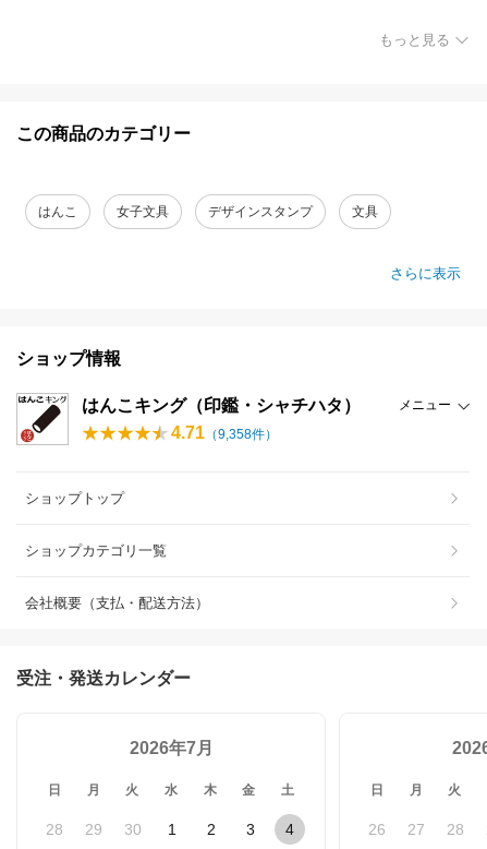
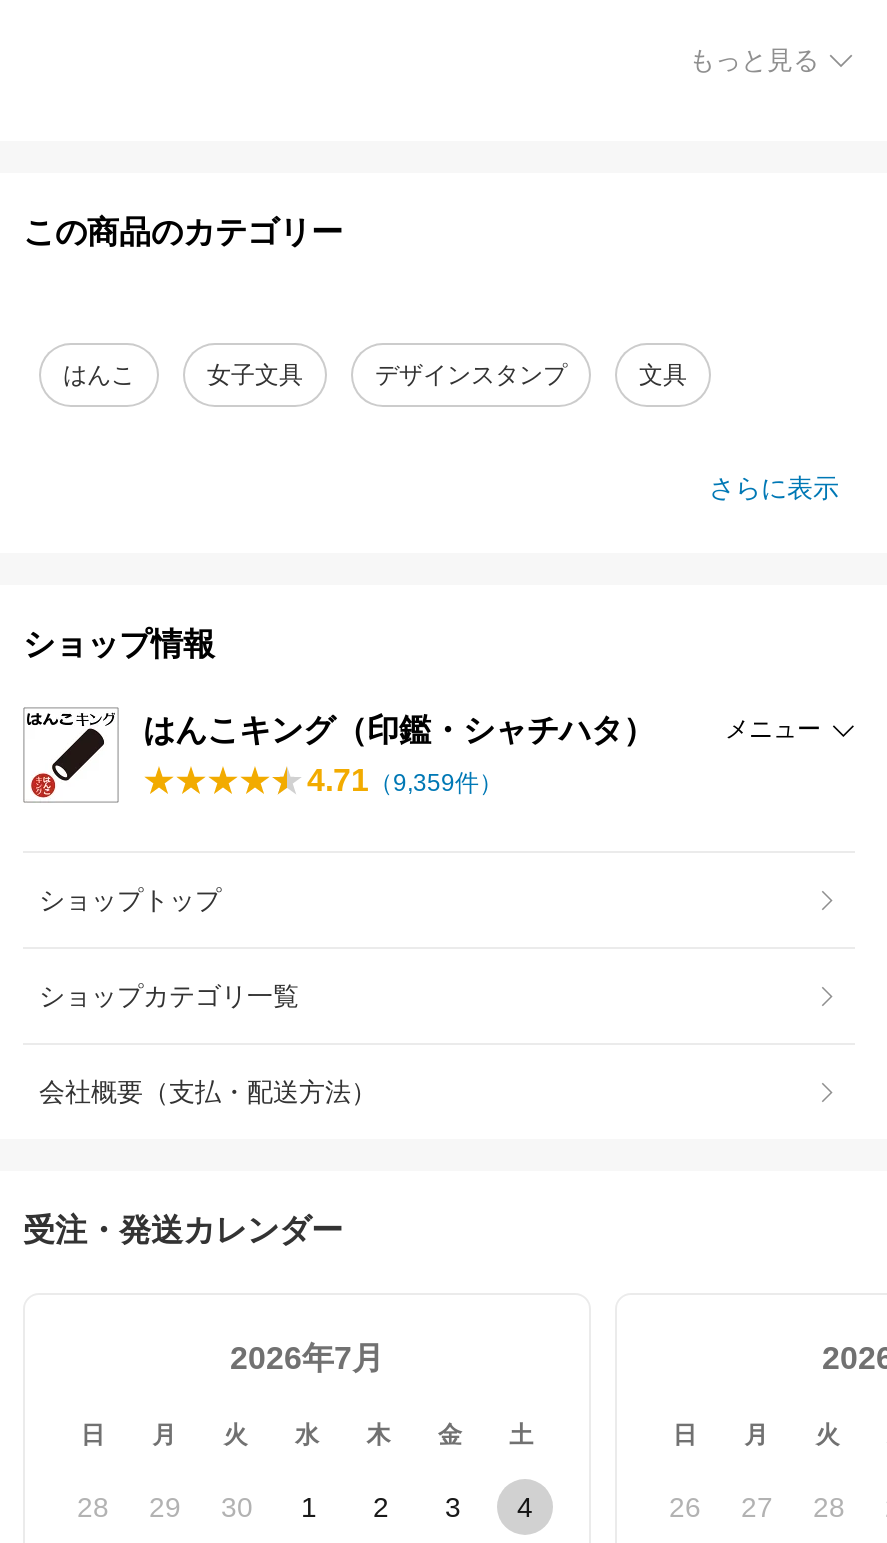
- 4.71（9,358件）
+ 4.71（9,359件）
